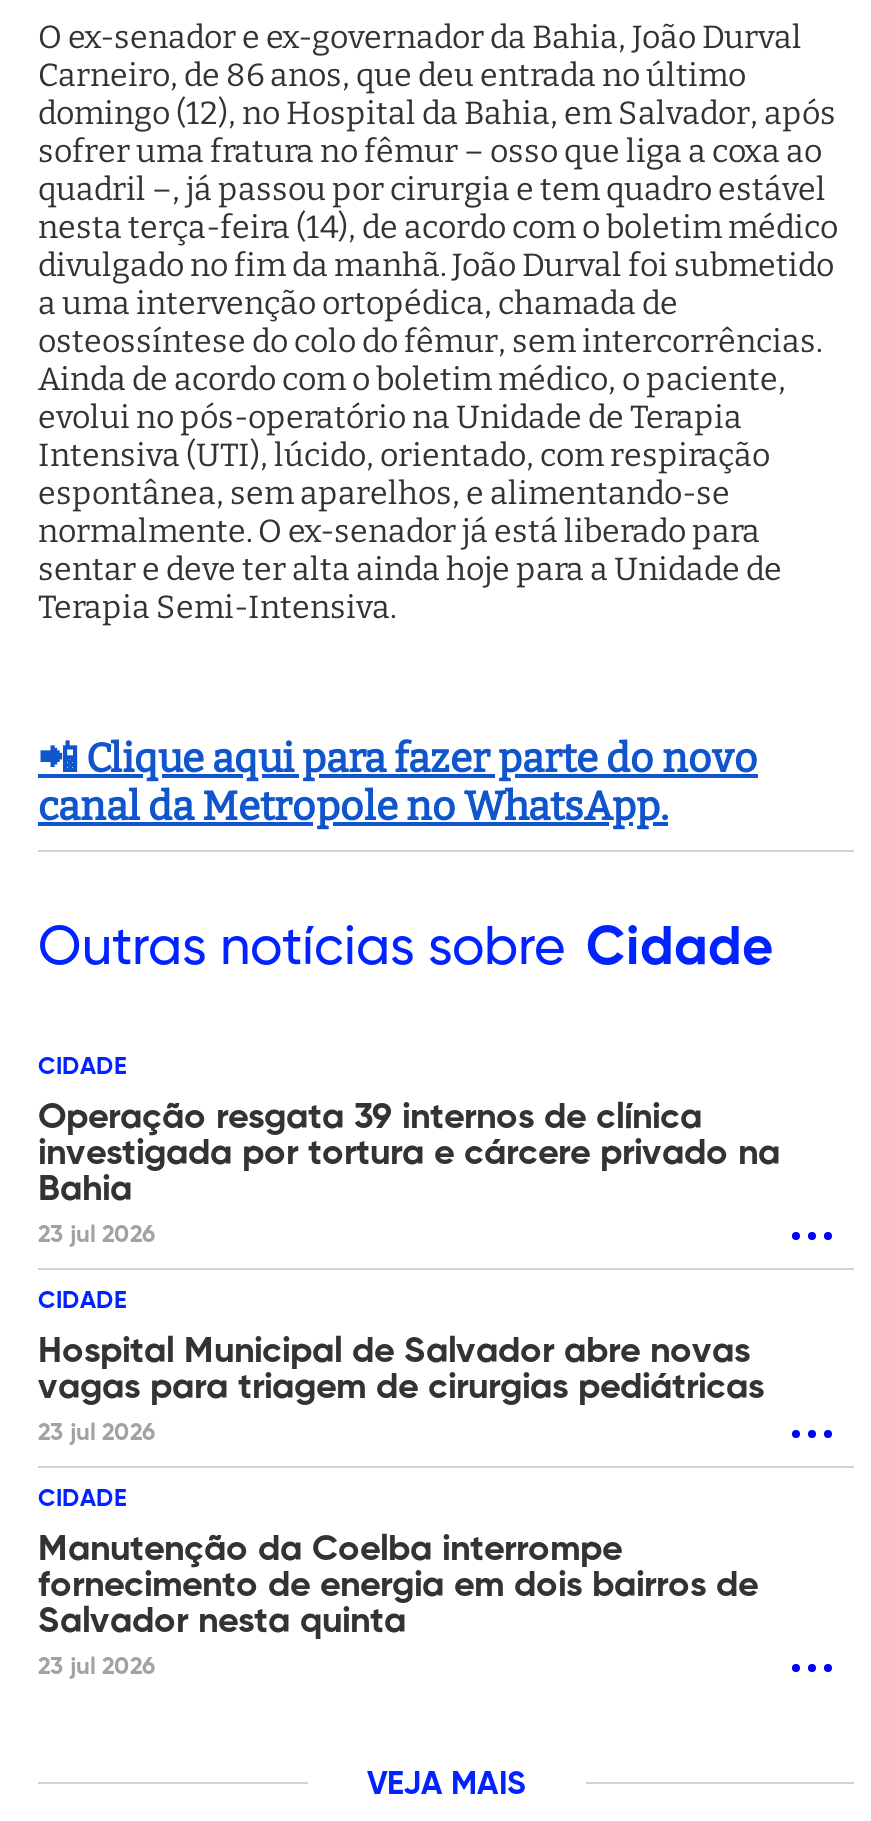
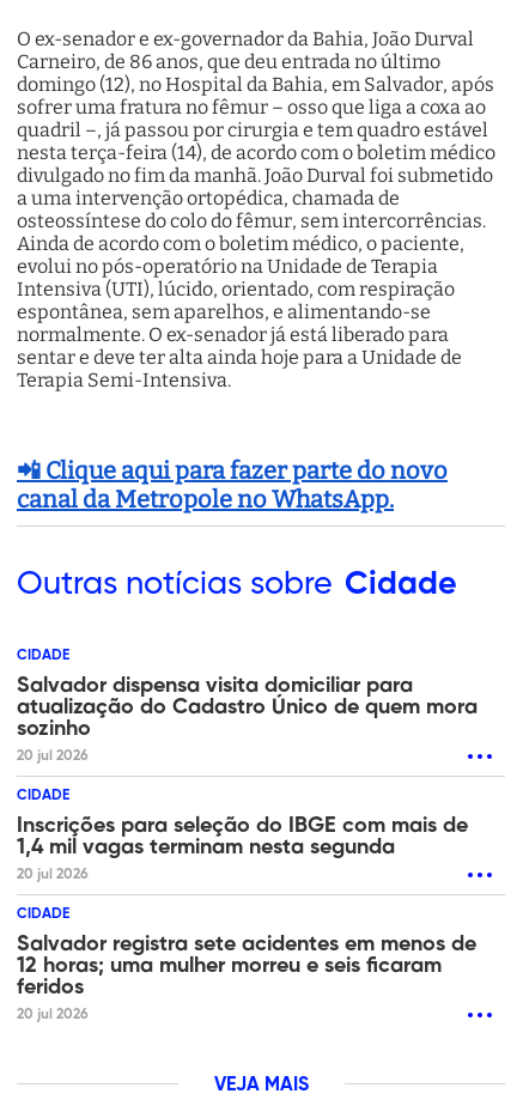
- Operação resgata 39 internos de clínica
- investigada por tortura e cárcere privado na
- Bahia
- 23 jul 2026
+ Salvador dispensa visita domiciliar para
+ atualização do Cadastro Único de quem mora
+ sozinho
+ 20 jul 2026

- Hospital Municipal de Salvador abre novas
- vagas para triagem de cirurgias pediátricas
- 23 jul 2026
+ Inscrições para seleção do IBGE com mais de
+ 1,4 mil vagas terminam nesta segunda
+ 20 jul 2026

- Manutenção da Coelba interrompe
- fornecimento de energia em dois bairros de
- Salvador nesta quinta
- 23 jul 2026
+ Salvador registra sete acidentes em menos de
+ 12 horas; uma mulher morreu e seis ficaram
+ feridos
+ 20 jul 2026
